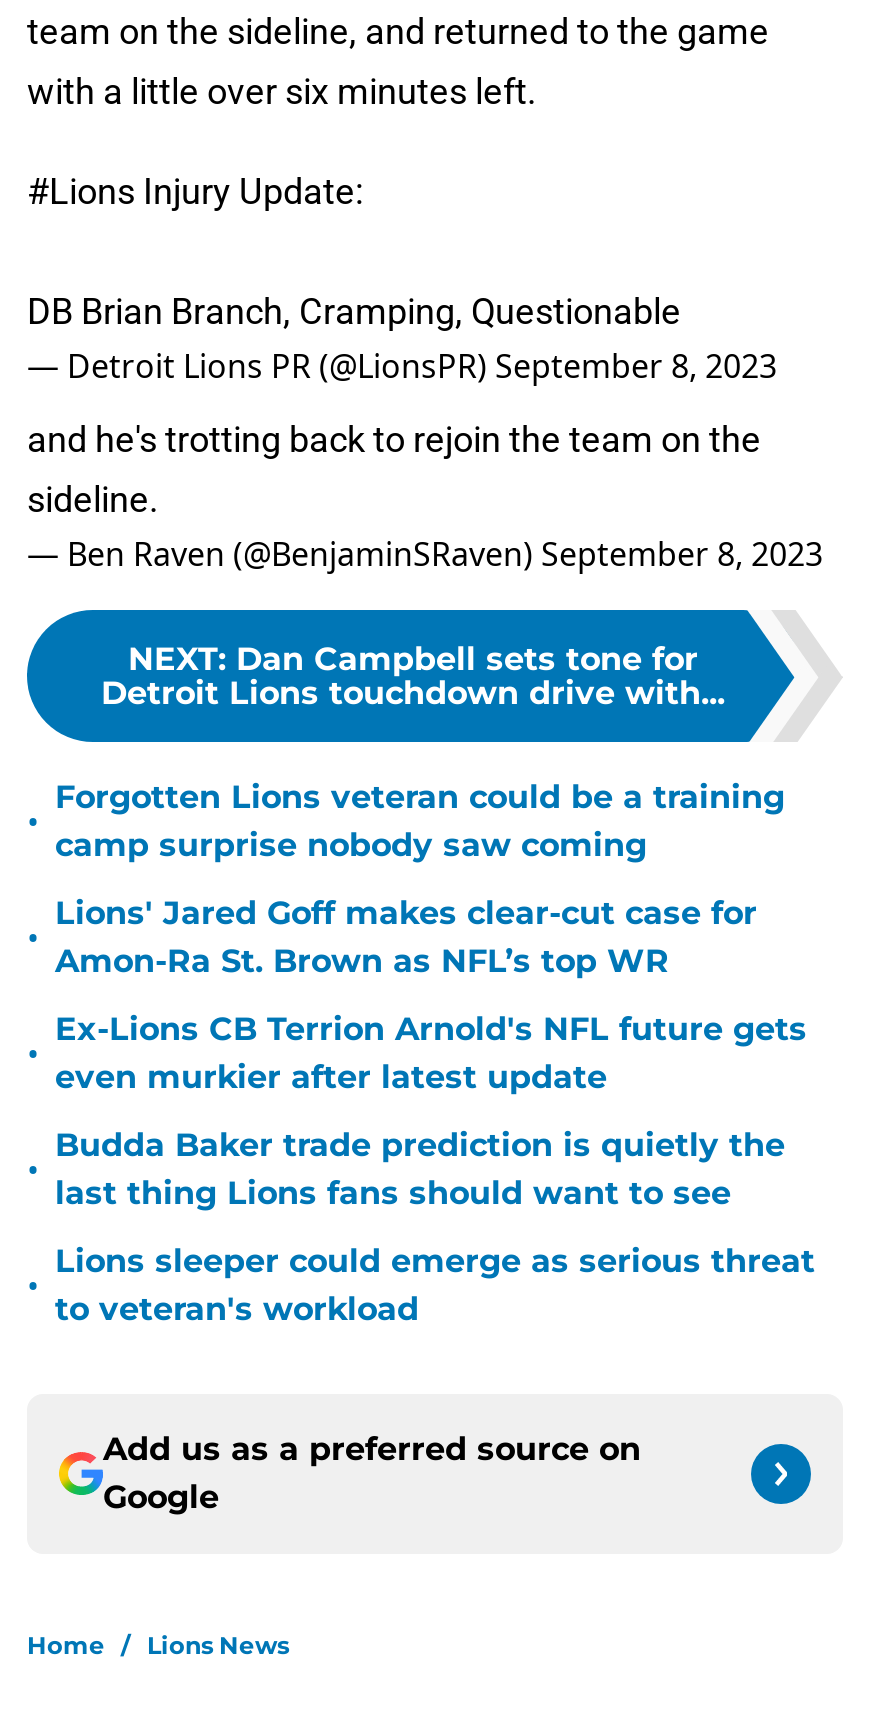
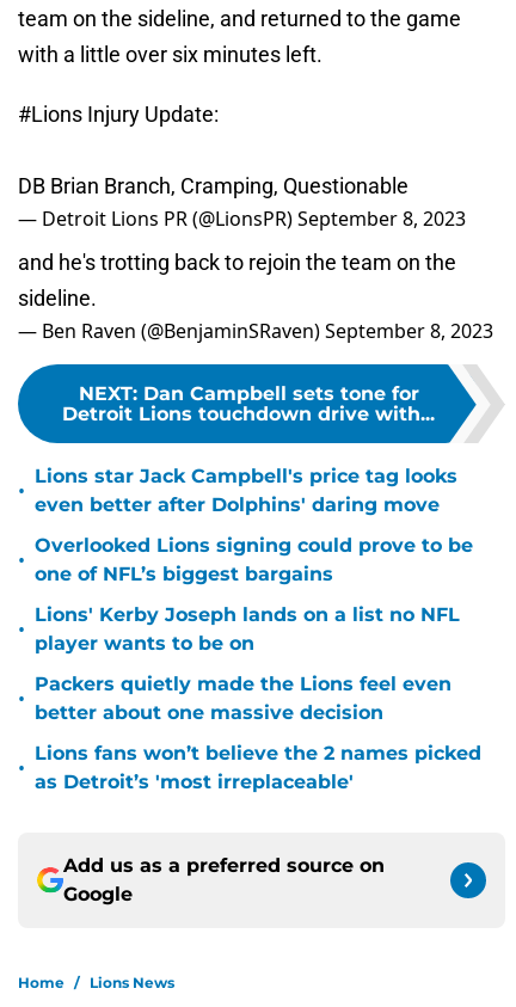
- Forgotten Lions veteran could be a training
- camp surprise nobody saw coming
+ Lions star Jack Campbell's price tag looks
+ even better after Dolphins' daring move

- Lions' Jared Goff makes clear-cut case for
- Amon-Ra St. Brown as NFL’s top WR
+ Overlooked Lions signing could prove to be
+ one of NFL’s biggest bargains

- Ex-Lions CB Terrion Arnold's NFL future gets
- even murkier after latest update
+ Lions' Kerby Joseph lands on a list no NFL
+ player wants to be on

- Budda Baker trade prediction is quietly the
- last thing Lions fans should want to see
+ Packers quietly made the Lions feel even
+ better about one massive decision

- Lions sleeper could emerge as serious threat
- to veteran's workload
+ Lions fans won’t believe the 2 names picked
+ as Detroit’s 'most irreplaceable'
